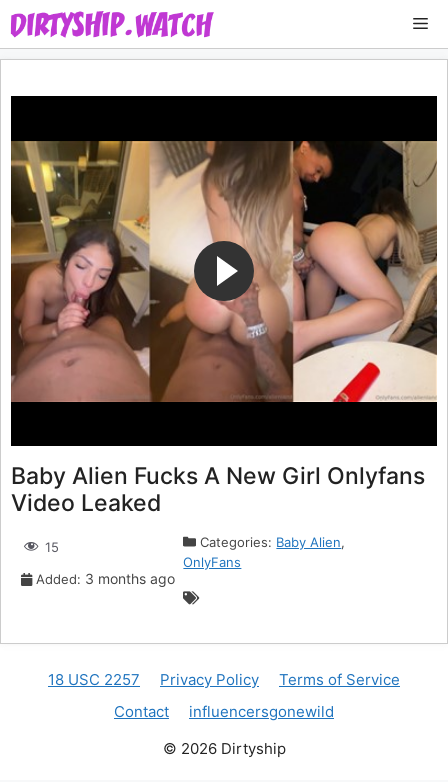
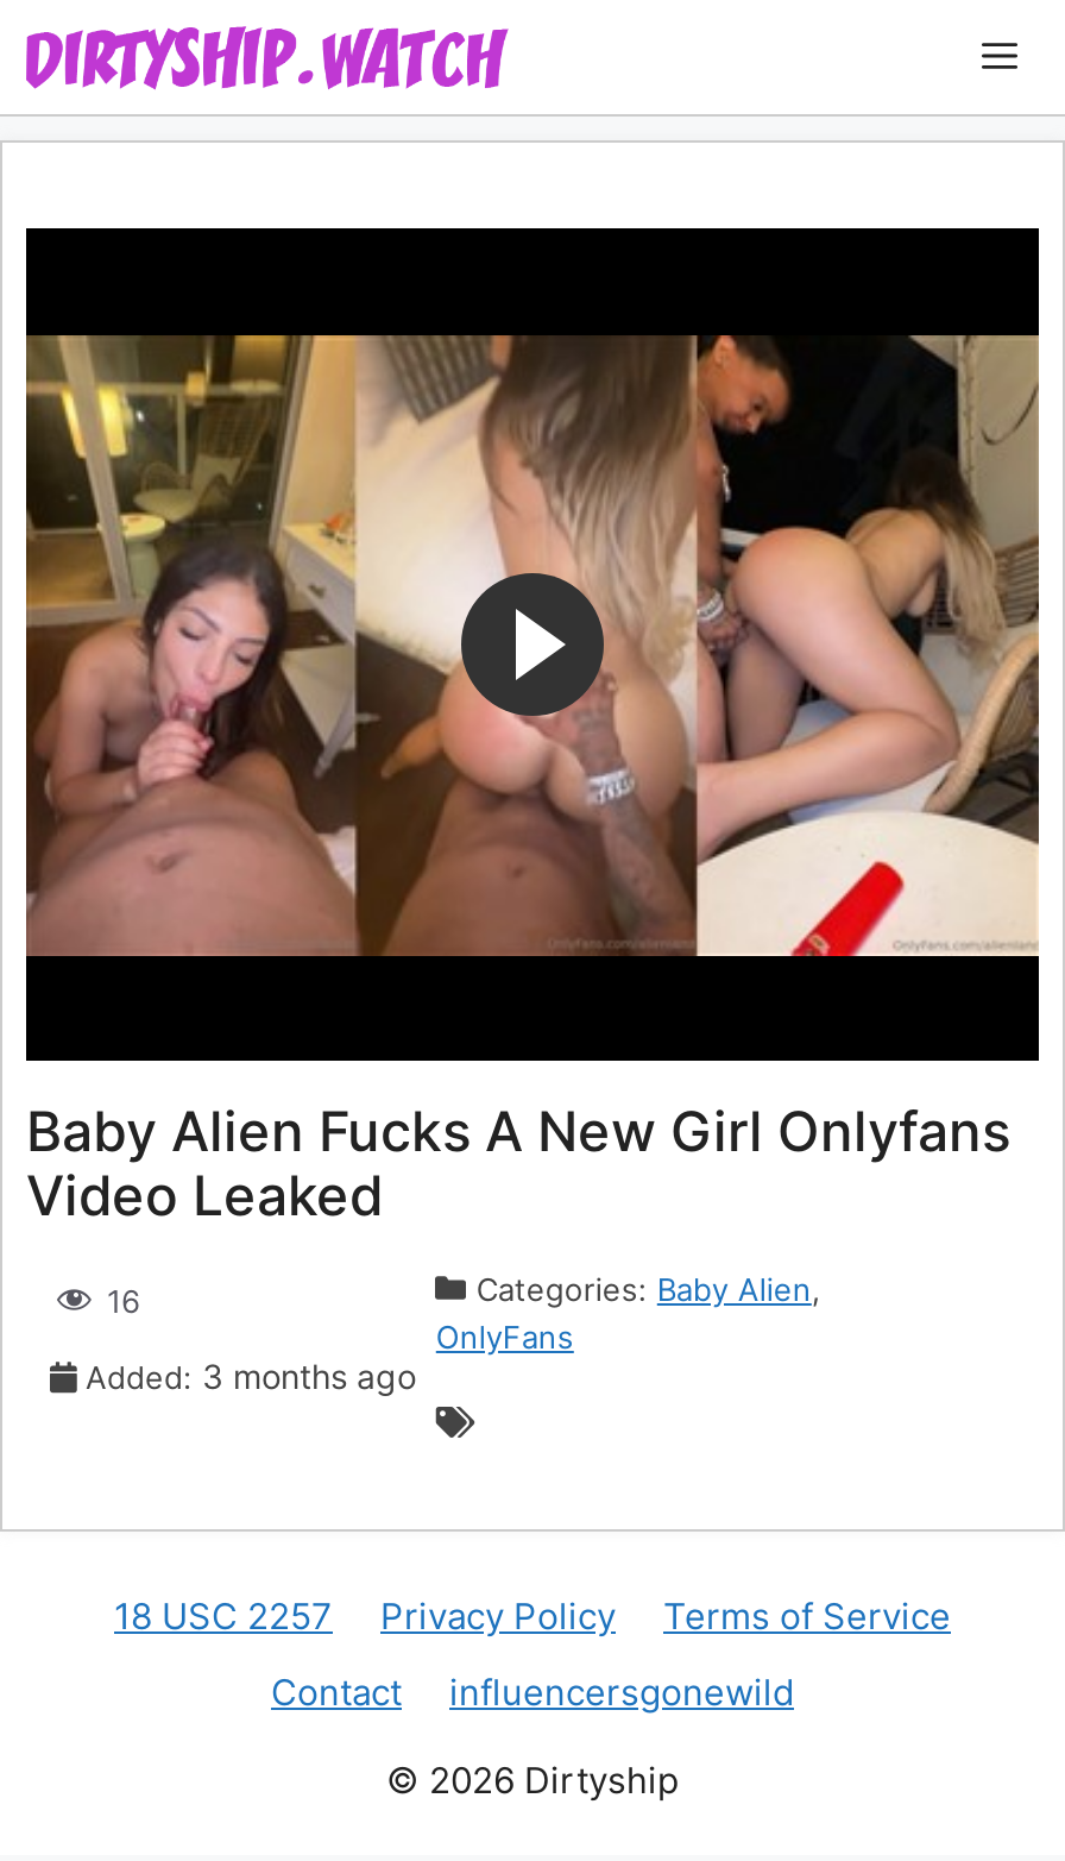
- 15
+ 16
